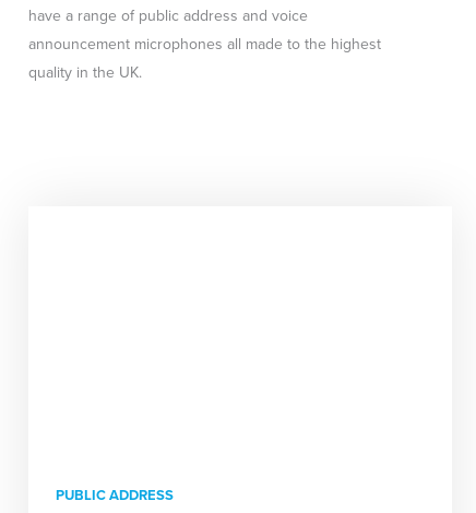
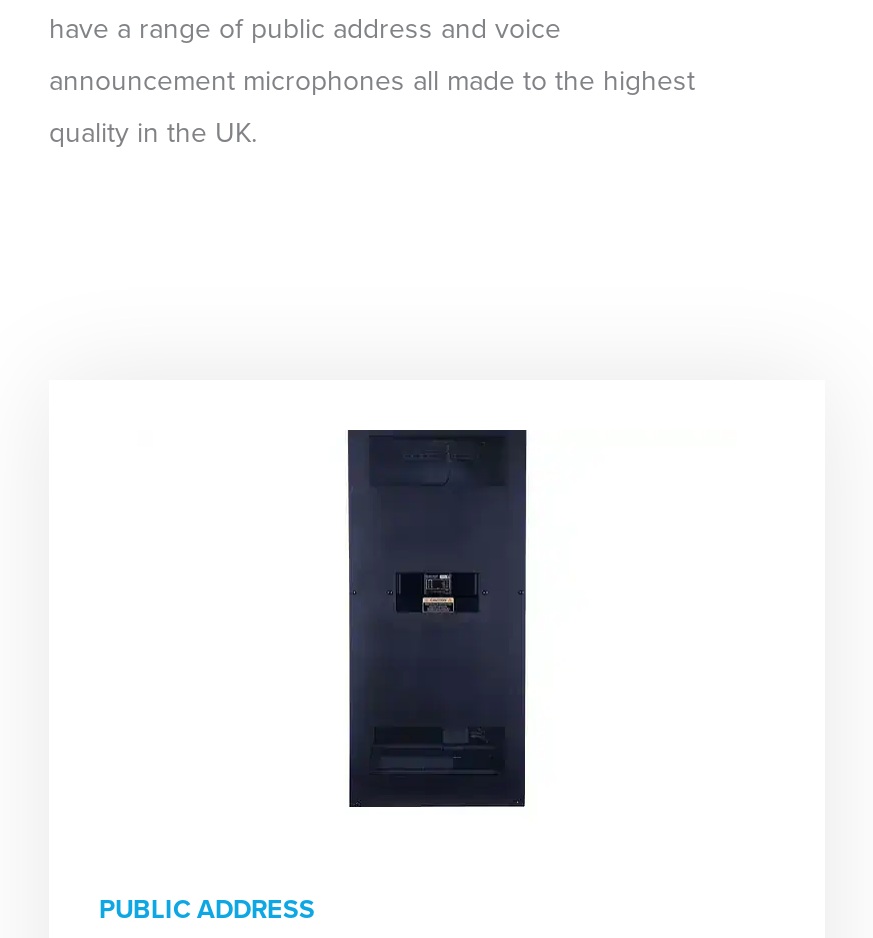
+ [image]
